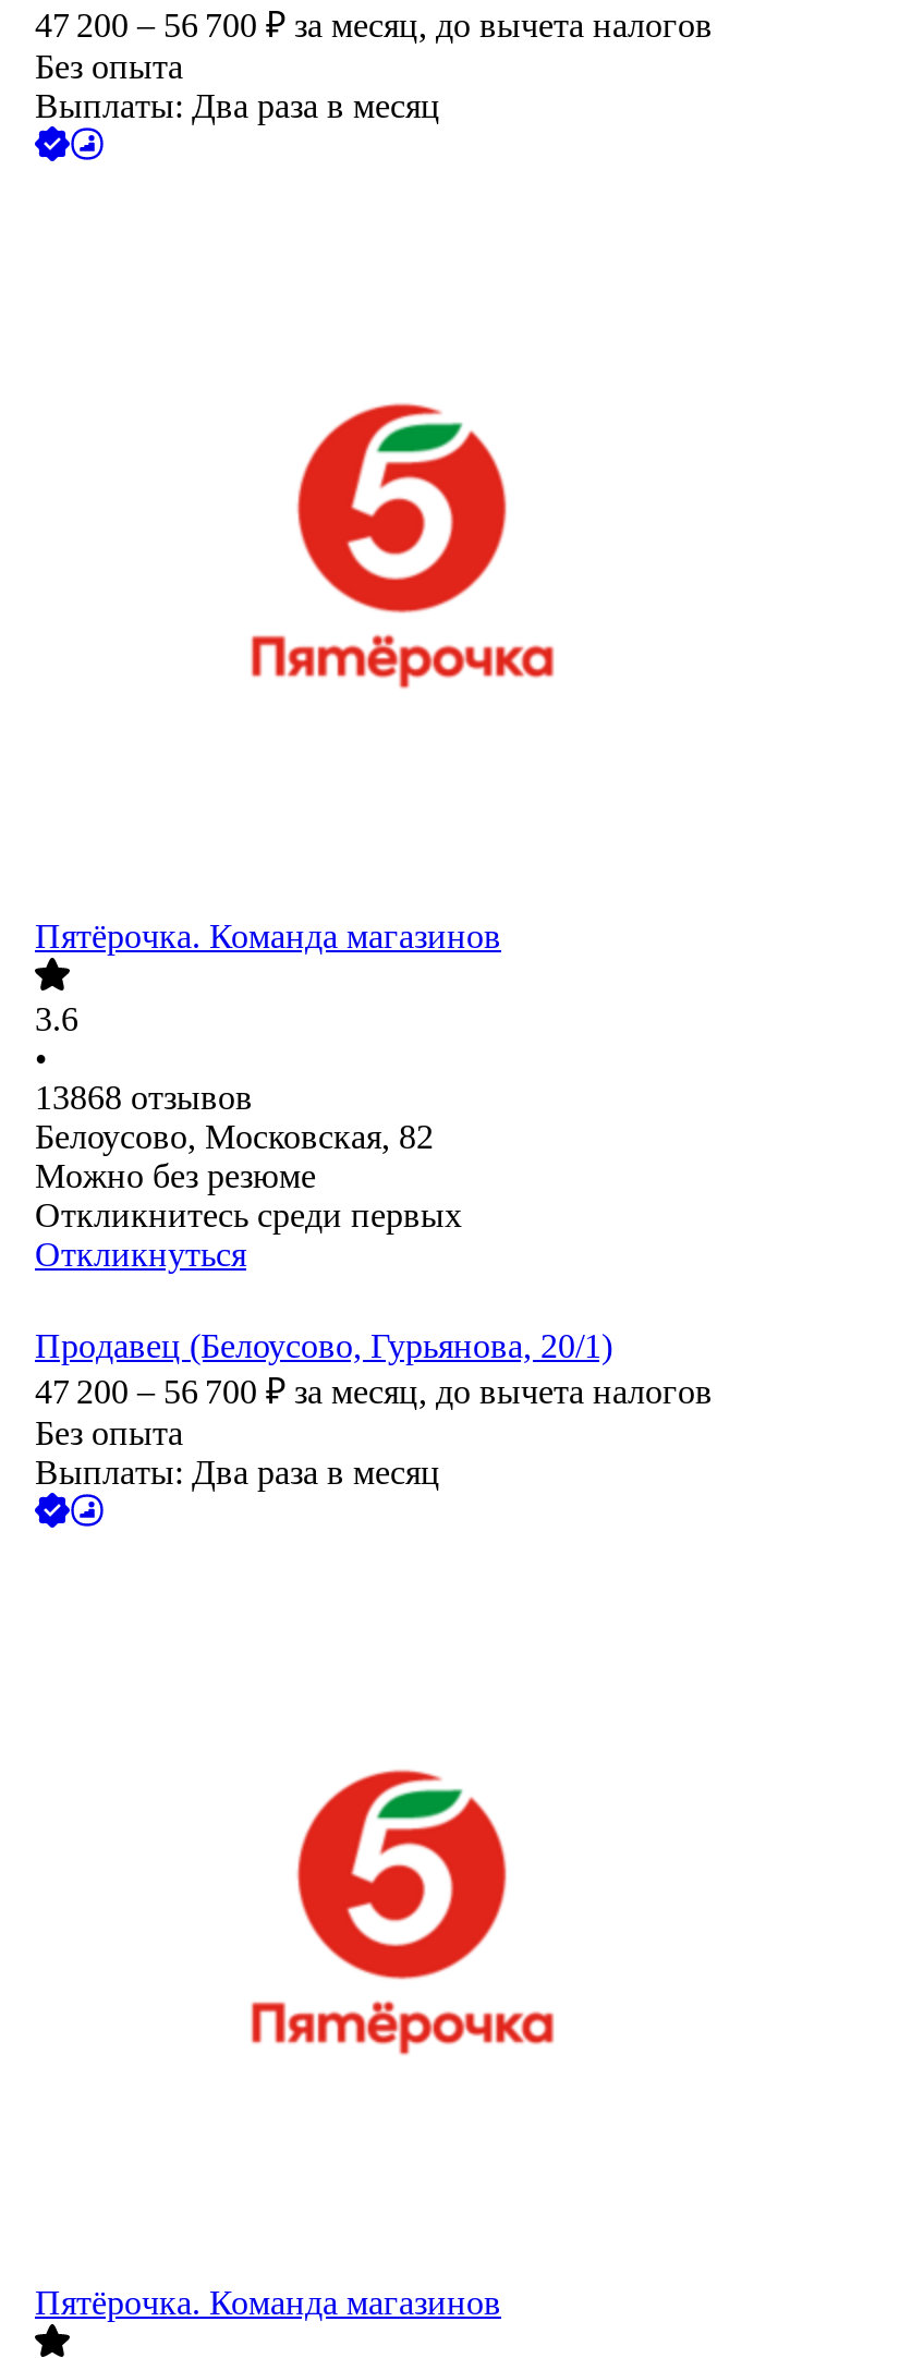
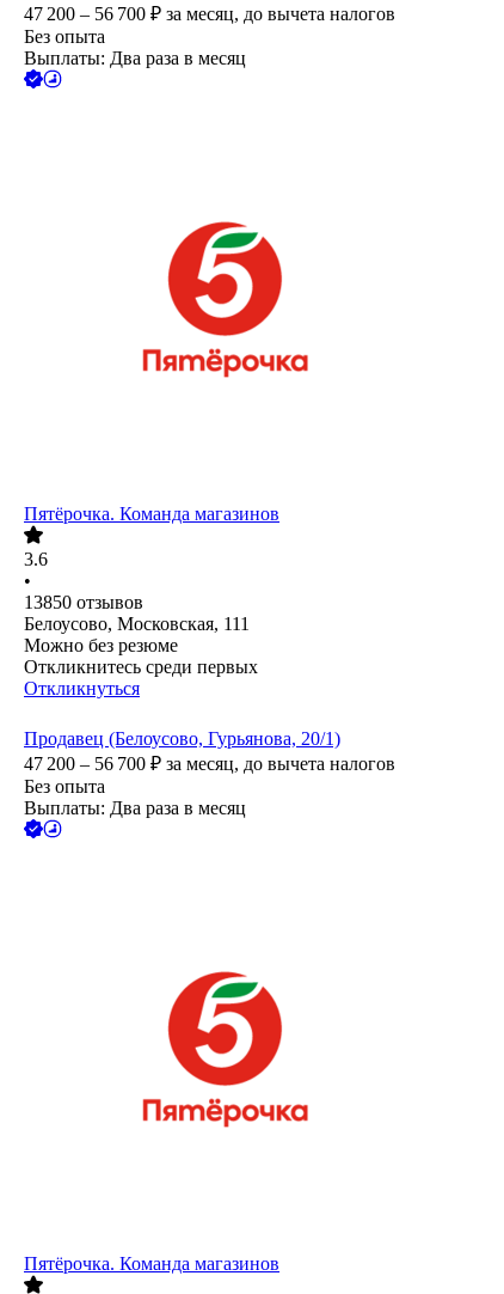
- 13868 отзывов
+ 13850 отзывов

- Белоусово, Московская, 82
+ Белоусово, Московская, 111
